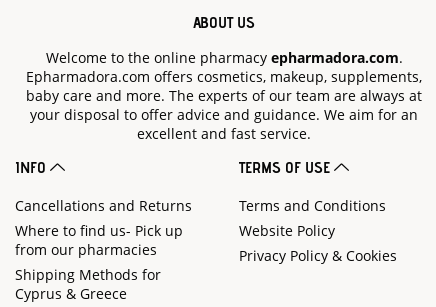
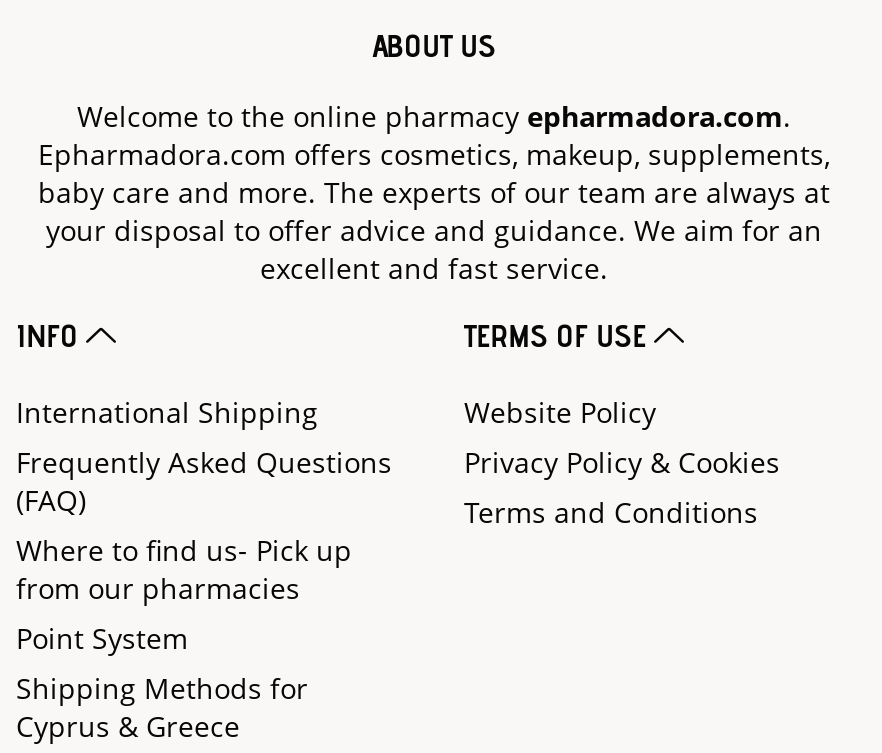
- Cancellations and Returns
+ International Shipping
+ Frequently Asked Questions
+ (FAQ)

moved down: Terms and Conditions

moved up: Website Policy | Privacy Policy & Cookies

+ Point System
